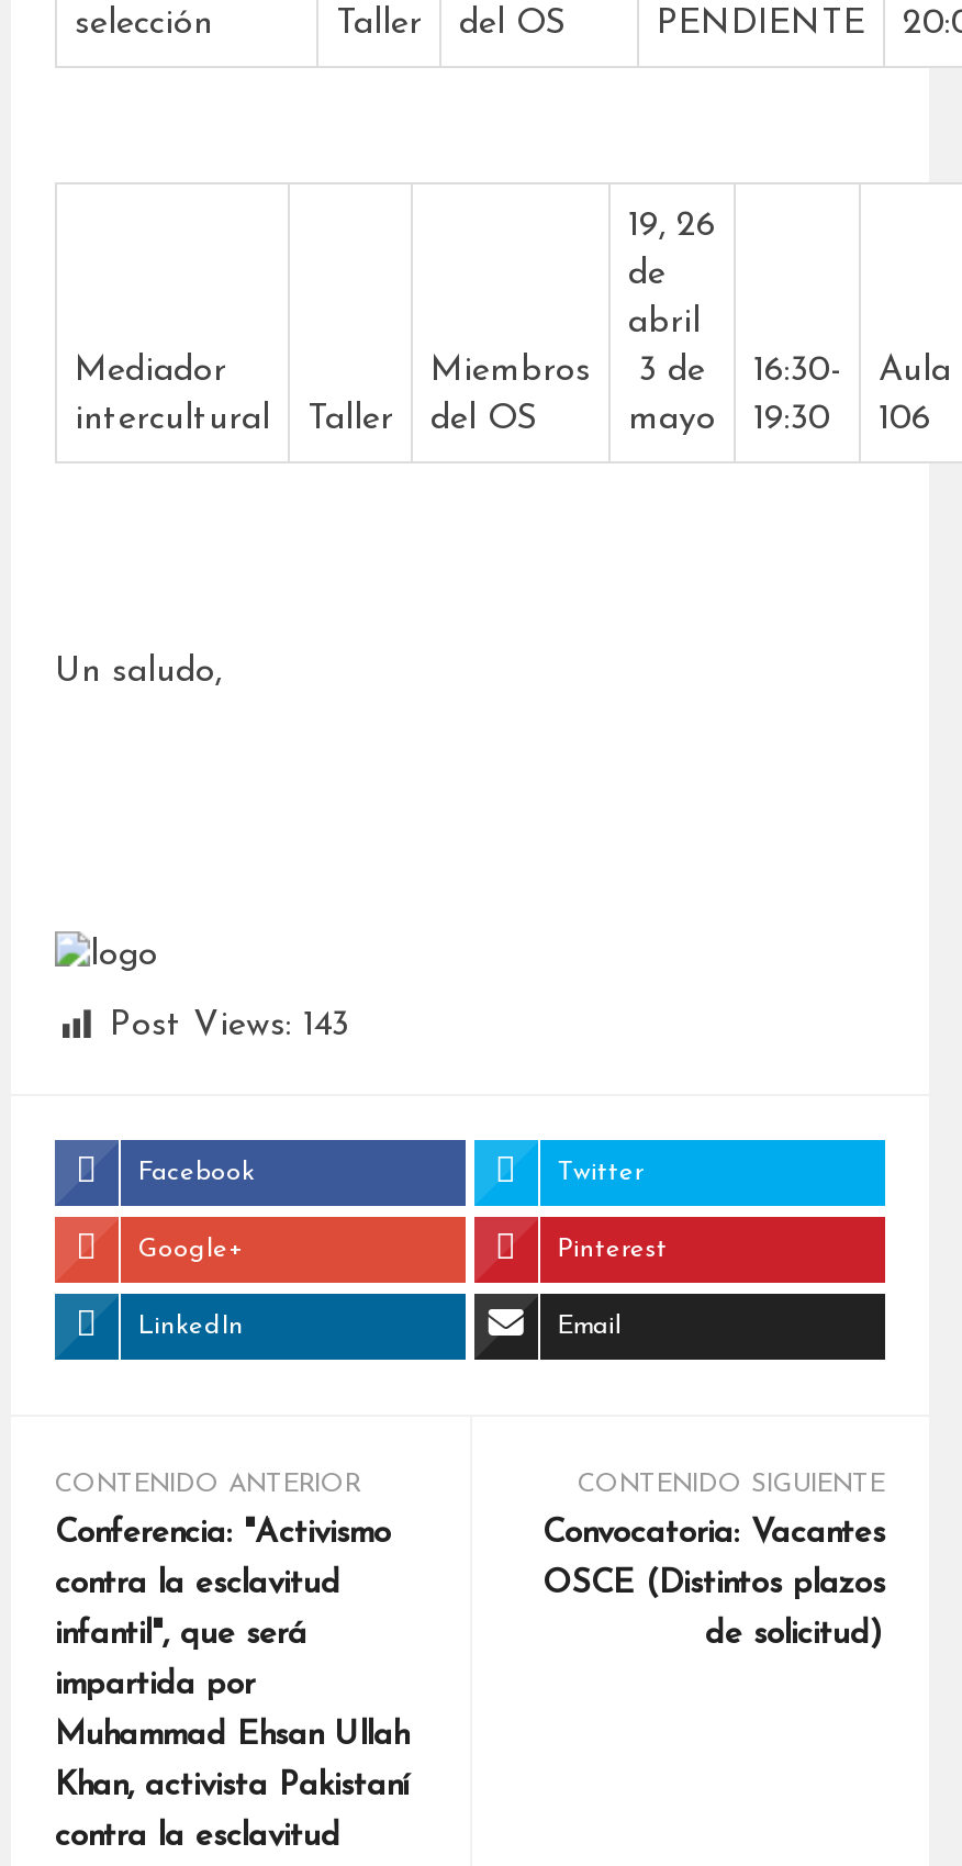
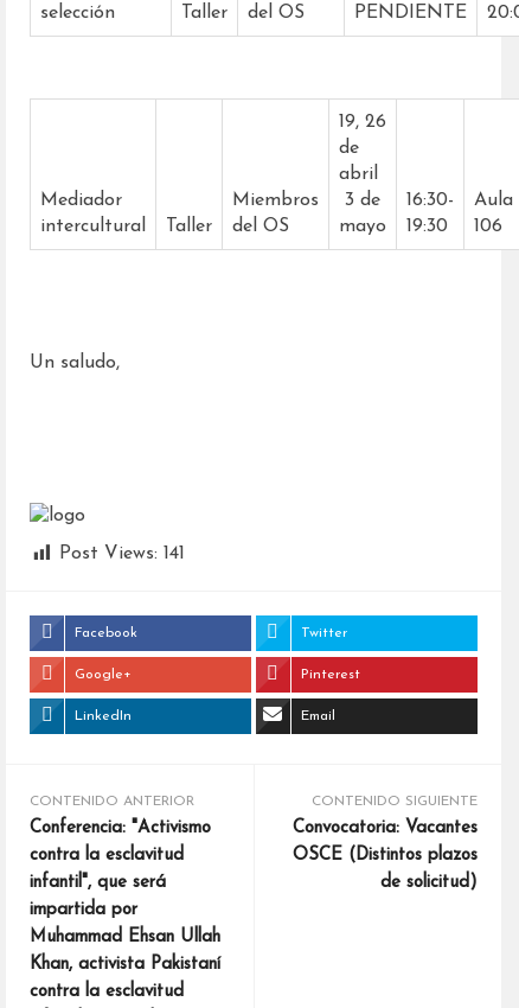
- Post Views: 143
+ Post Views: 141
